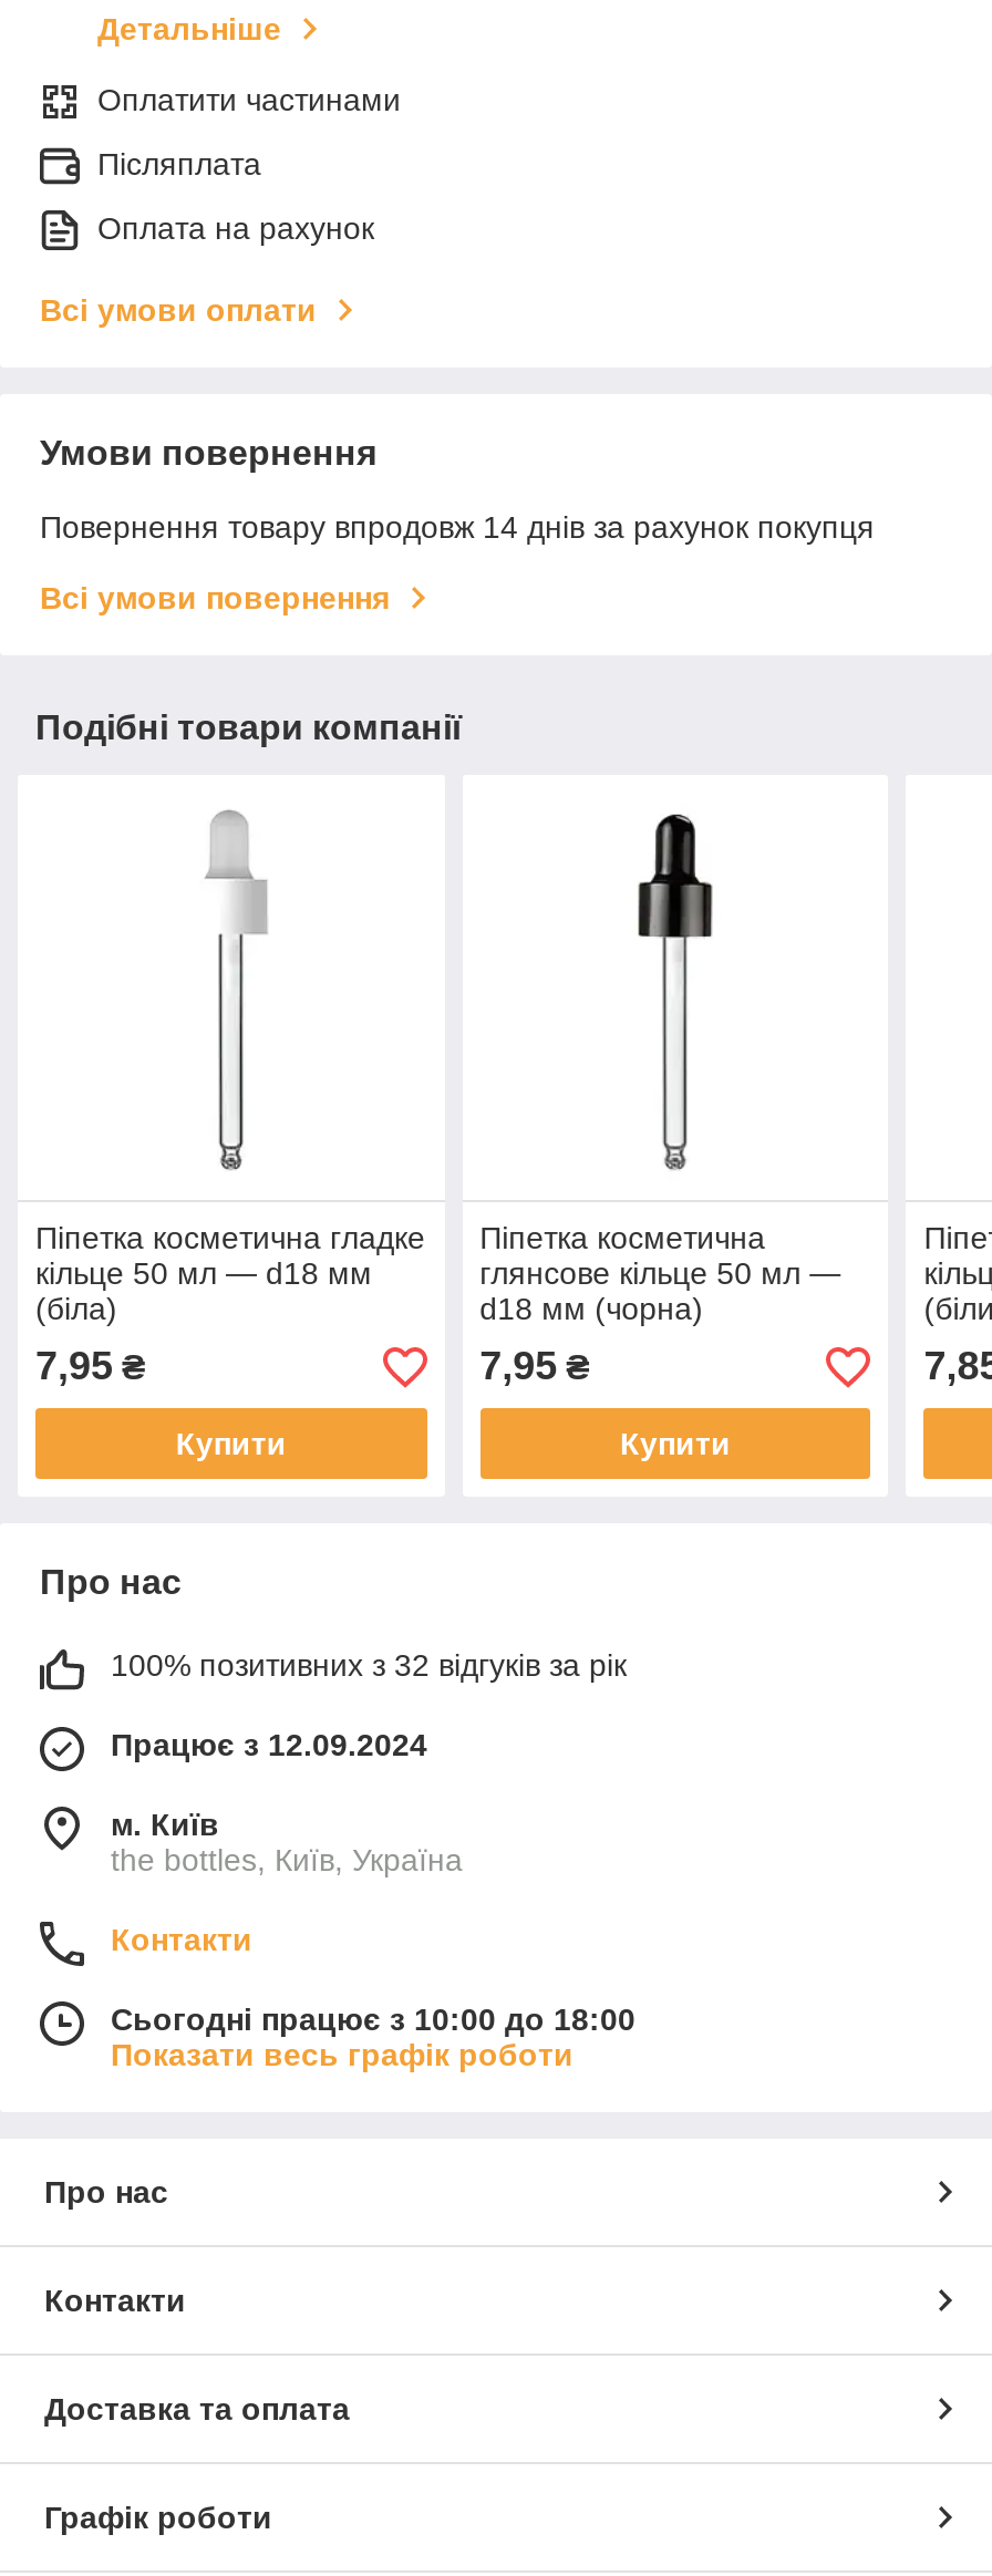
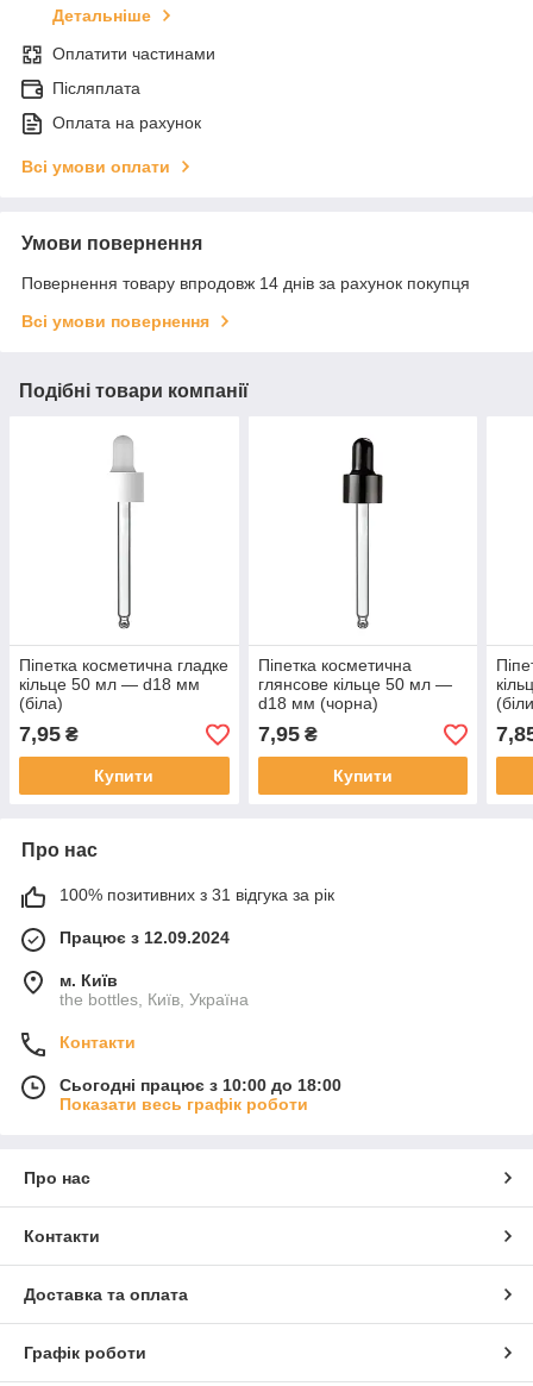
- 100% позитивних з 32 відгуків за рік
+ 100% позитивних з 31 відгука за рік
